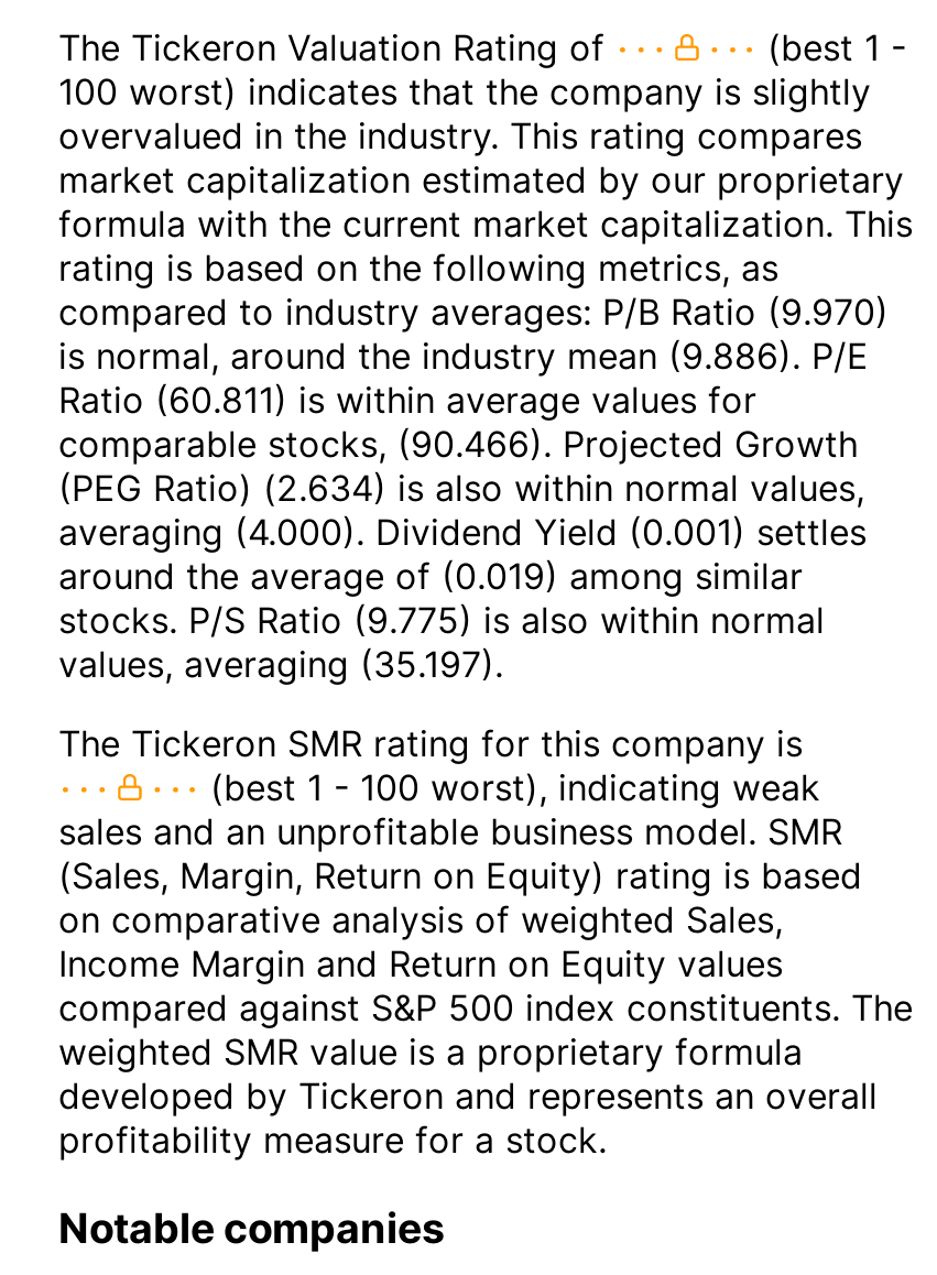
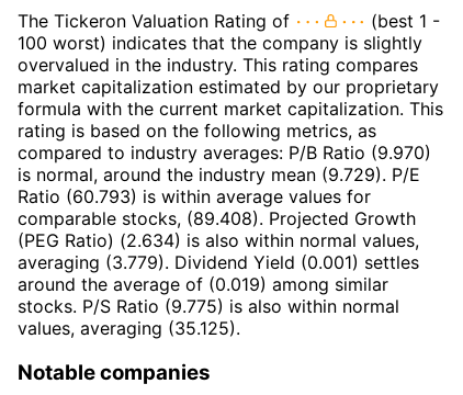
- is normal, around the industry mean (9.886). P/E
+ is normal, around the industry mean (9.729). P/E

- Ratio (60.811) is within average values for
+ Ratio (60.793) is within average values for

- comparable stocks, (90.466). Projected Growth
+ comparable stocks, (89.408). Projected Growth

- averaging (4.000). Dividend Yield (0.001) settles
+ averaging (3.779). Dividend Yield (0.001) settles

- values, averaging (35.197).
- The Tickeron SMR rating for this company is
- (best 1 - 100 worst), indicating weak
- sales and an unprofitable business model. SMR
- (Sales, Margin, Return on Equity) rating is based
- on comparative analysis of weighted Sales,
- Income Margin and Return on Equity values
- compared against S&P 500 index constituents. The
- weighted SMR value is a proprietary formula
- developed by Tickeron and represents an overall
- profitability measure for a stock.
+ values, averaging (35.125).
